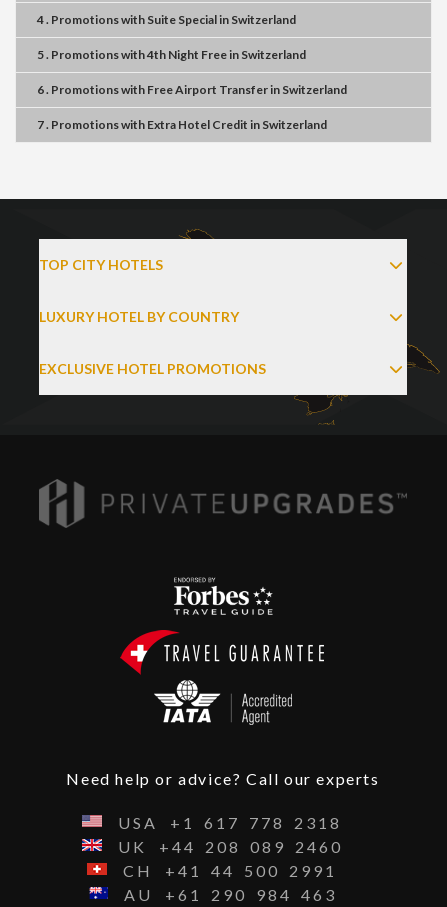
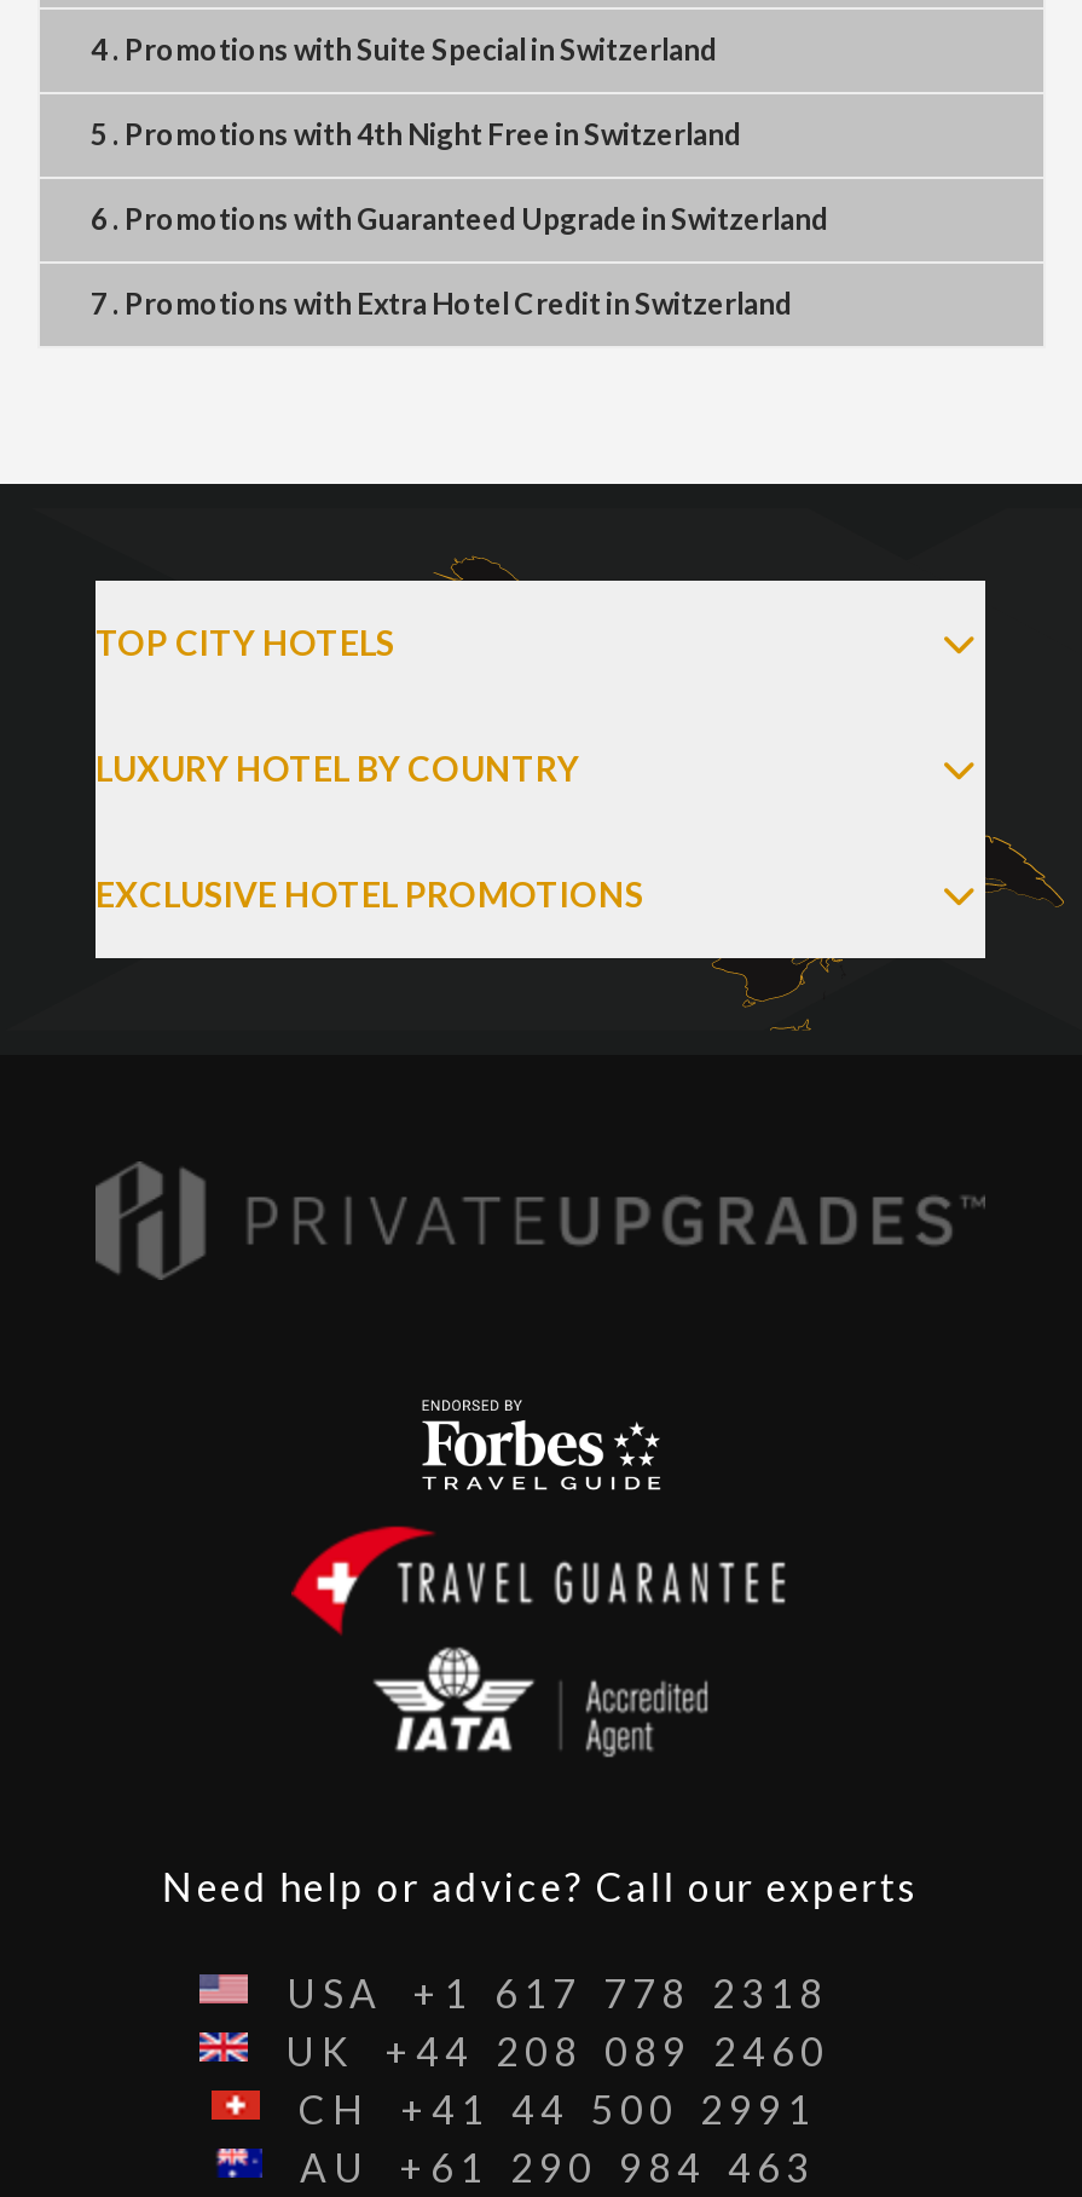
- 6 . Promotions with Free Airport Transfer inSwitzerland
+ 6 . Promotions with Guaranteed Upgrade inSwitzerland
